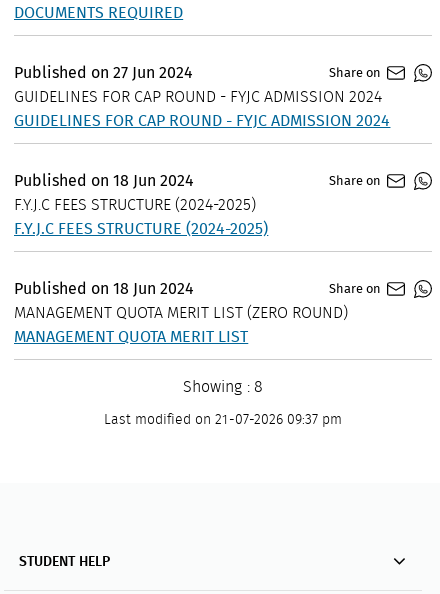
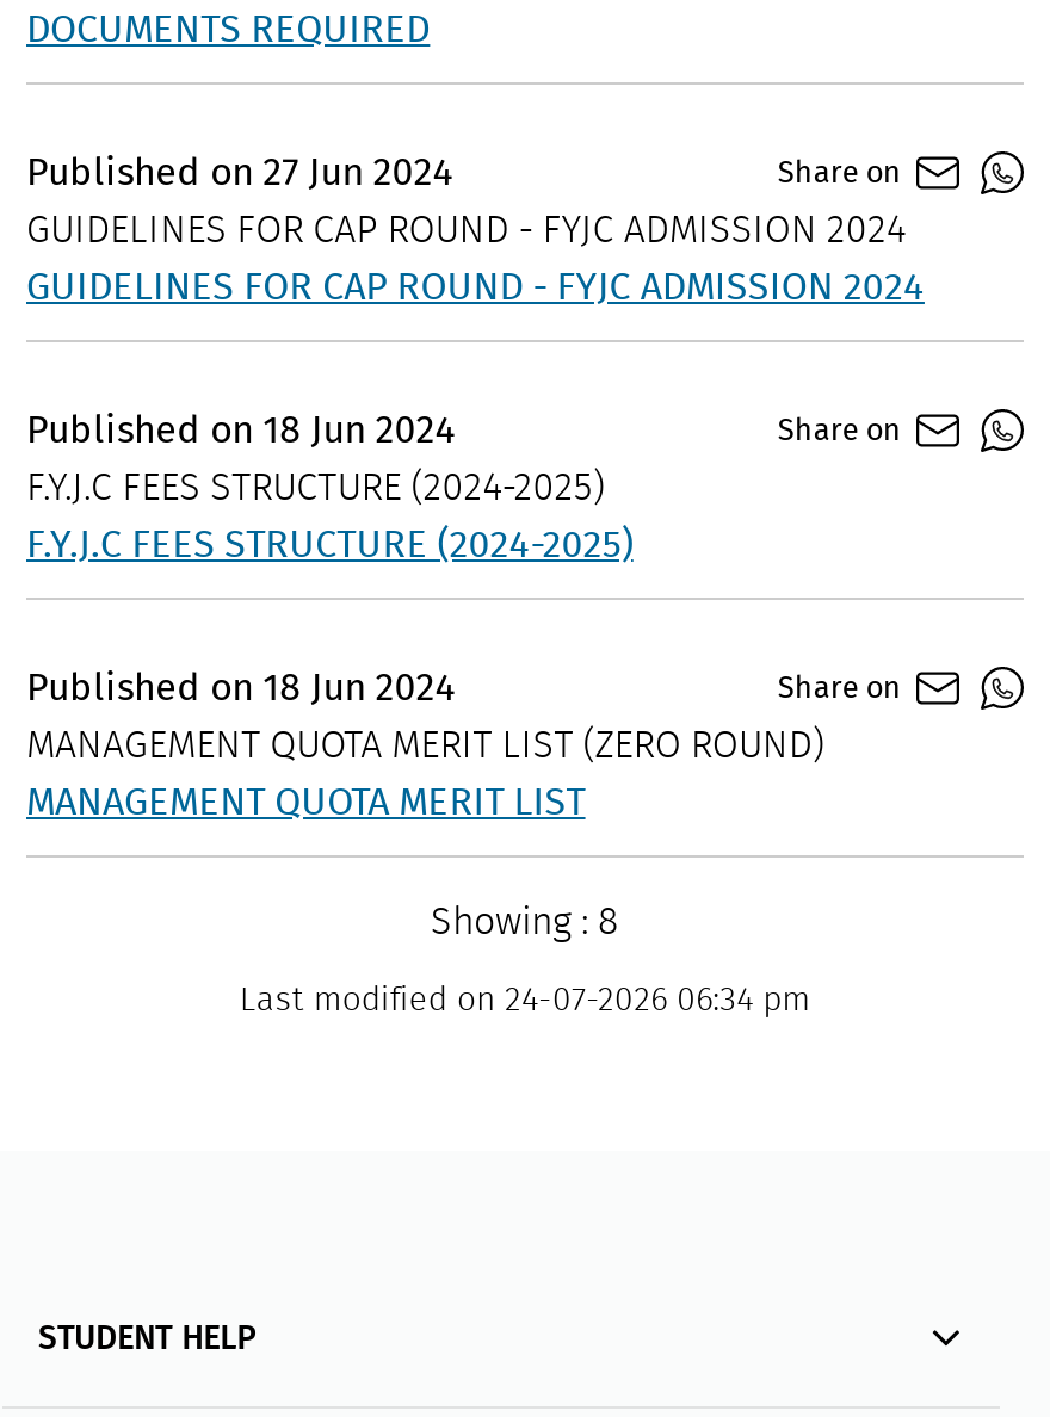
- Last modified on 21-07-2026 09:37 pm
+ Last modified on 24-07-2026 06:34 pm
